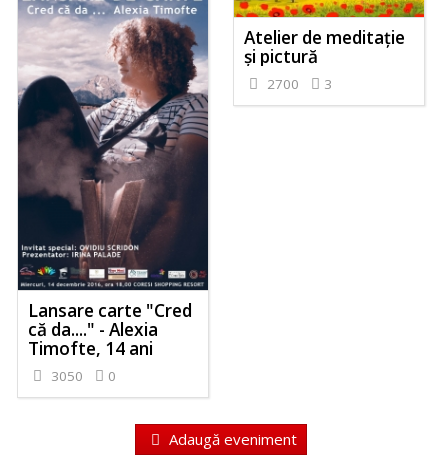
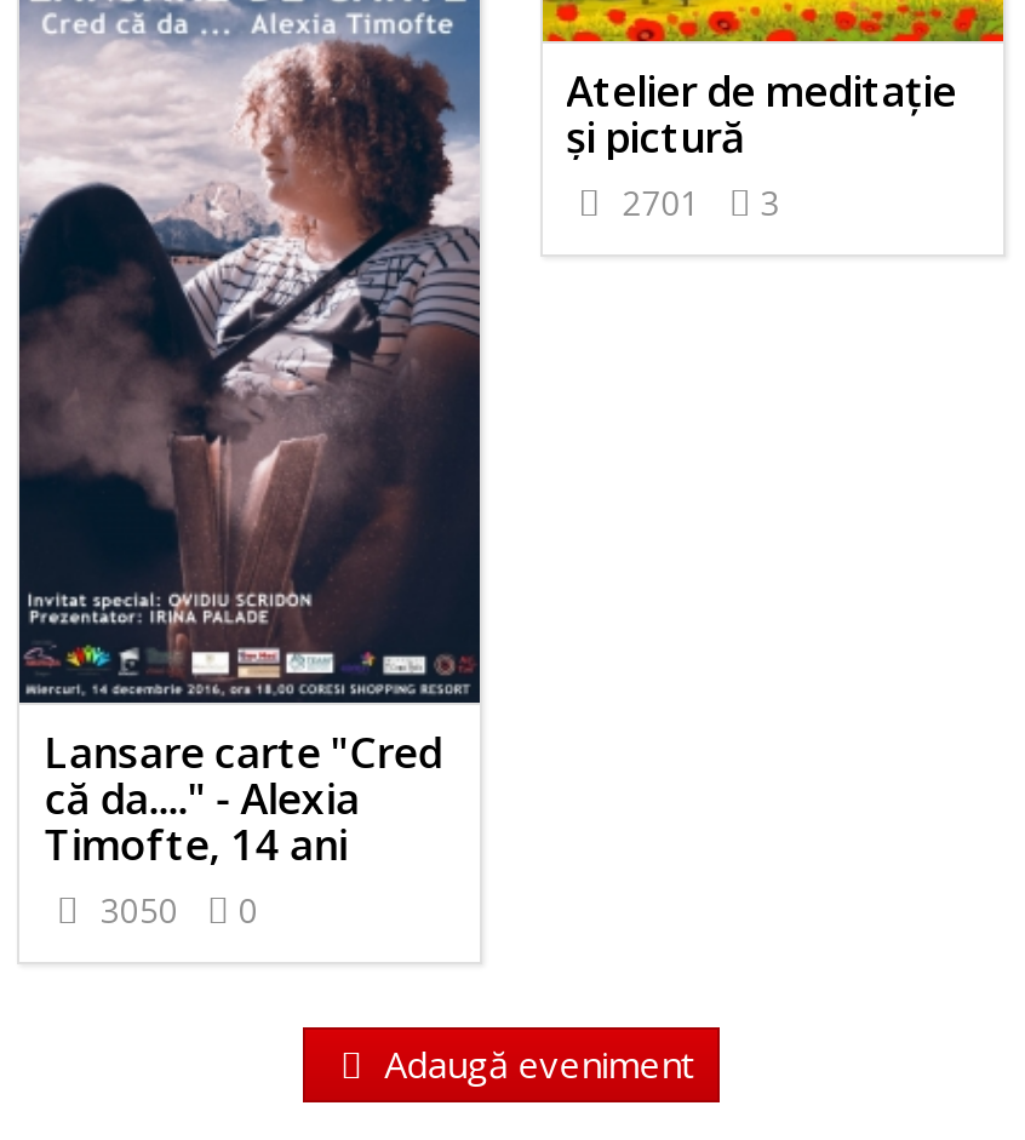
- 2700 3
+ 2701 3
